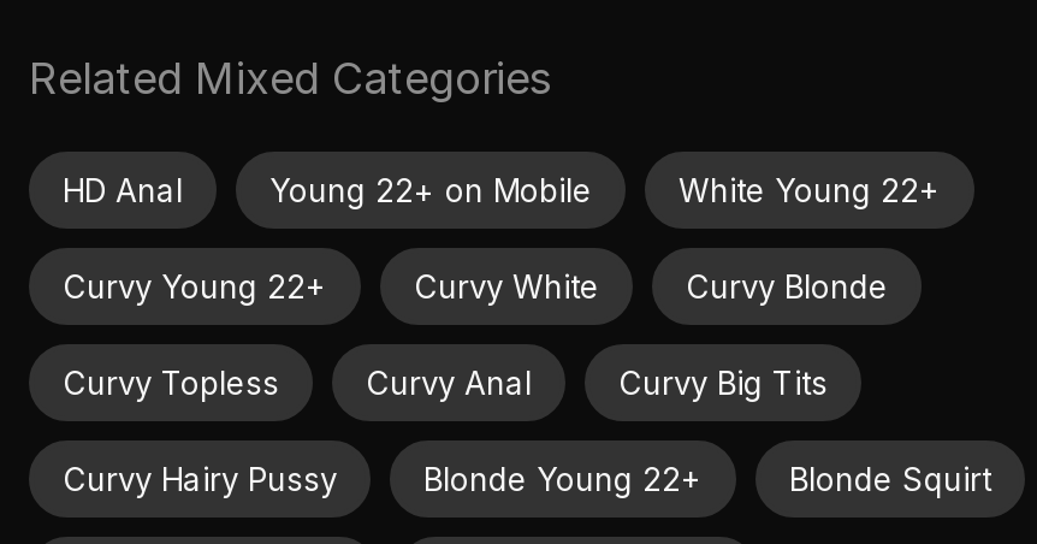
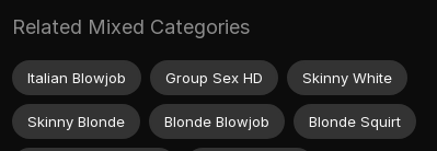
- HD Anal
- Young 22+ on Mobile
- White Young 22+
- Curvy Young 22+
- Curvy White
- Curvy Blonde
- Curvy Topless
- Curvy Anal
- Curvy Big Tits
- Curvy Hairy Pussy
- Blonde Young 22+
+ Italian Blowjob
+ Group Sex HD
+ Skinny White
+ Skinny Blonde
+ Blonde Blowjob
